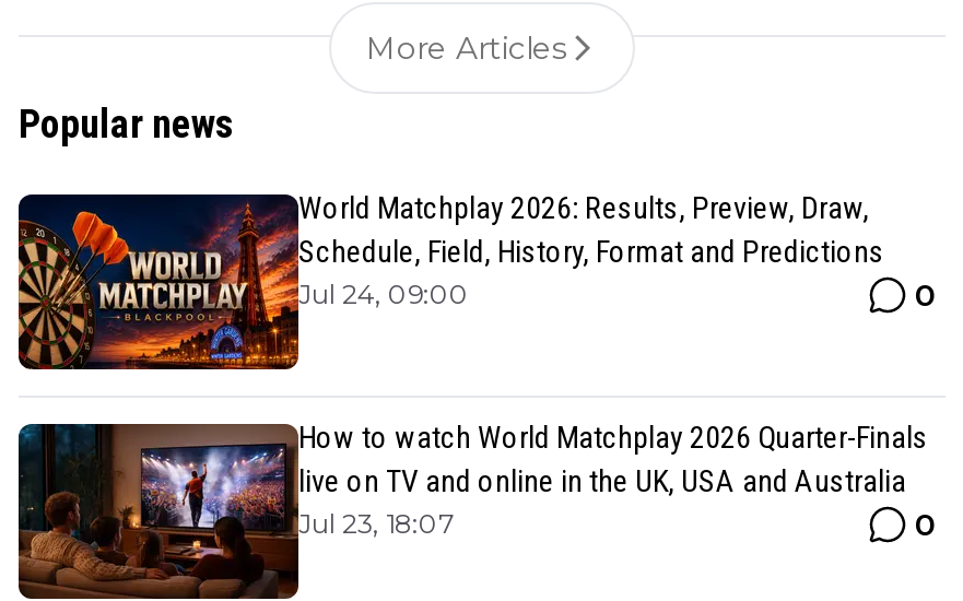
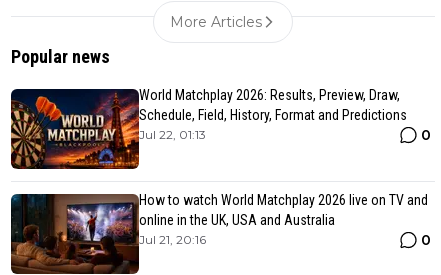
- Jul 24, 09:00
+ Jul 22, 01:13

- How to watch World Matchplay 2026 Quarter-Finals
- live on TV and online in the UK, USA and Australia
- Jul 23, 18:07
+ How to watch World Matchplay 2026 live on TV and
+ online in the UK, USA and Australia
+ Jul 21, 20:16
